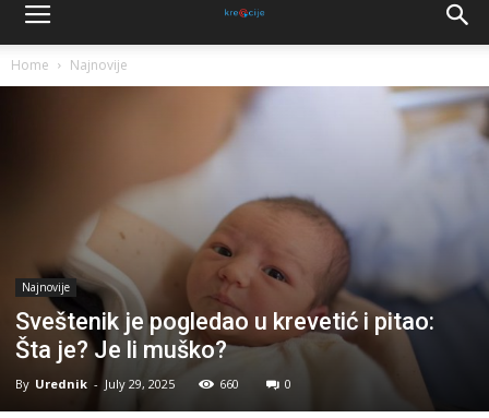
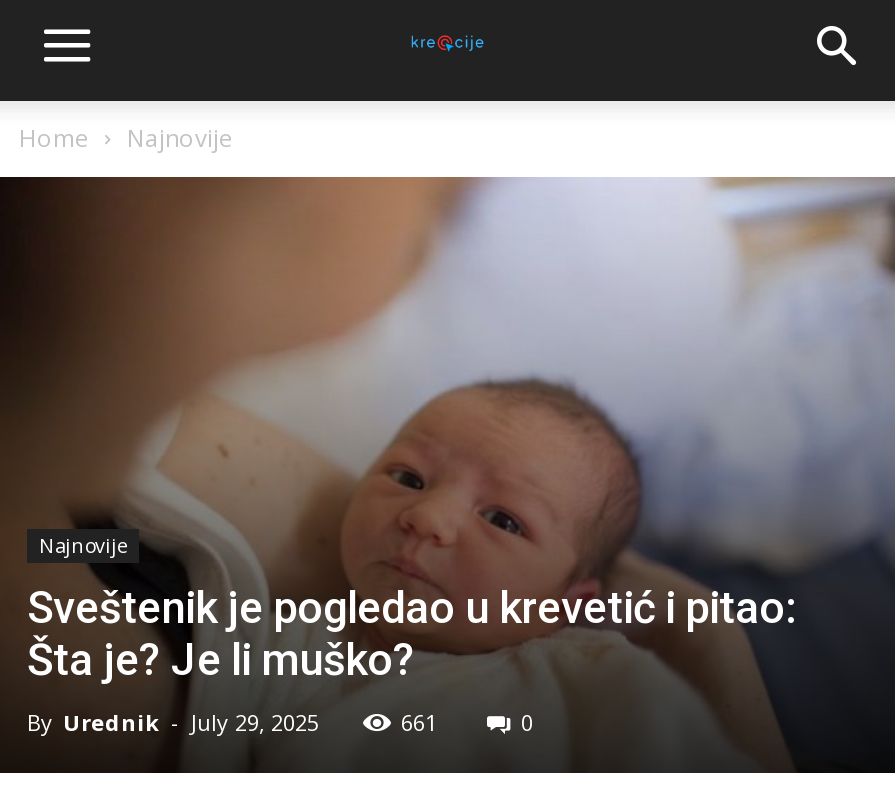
- 660
+ 661
